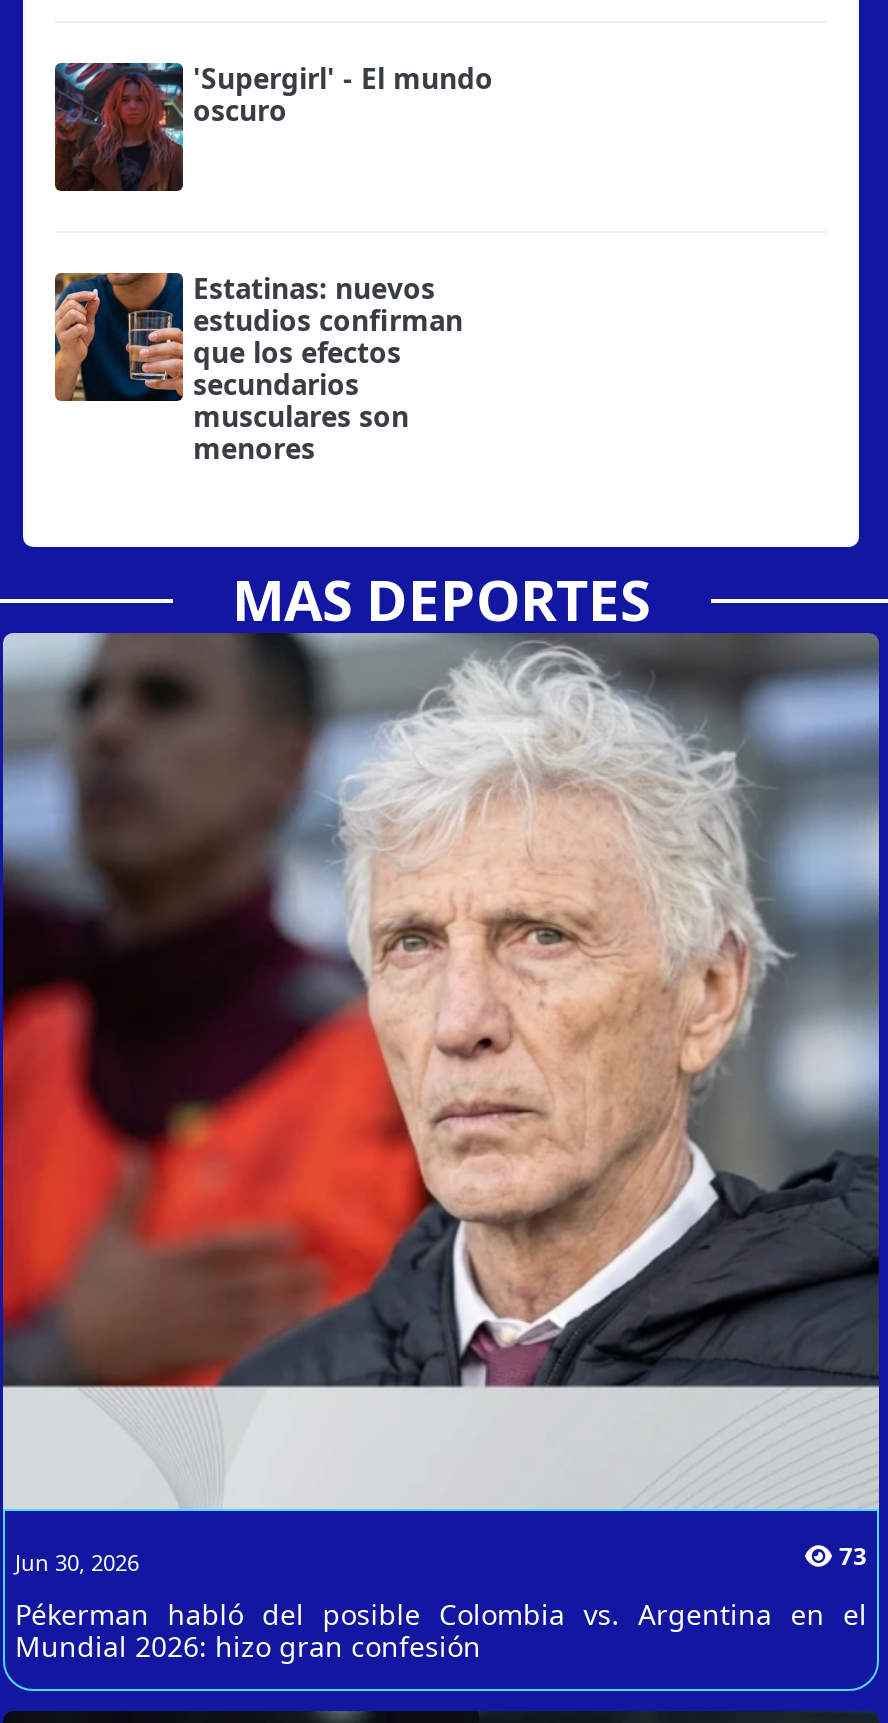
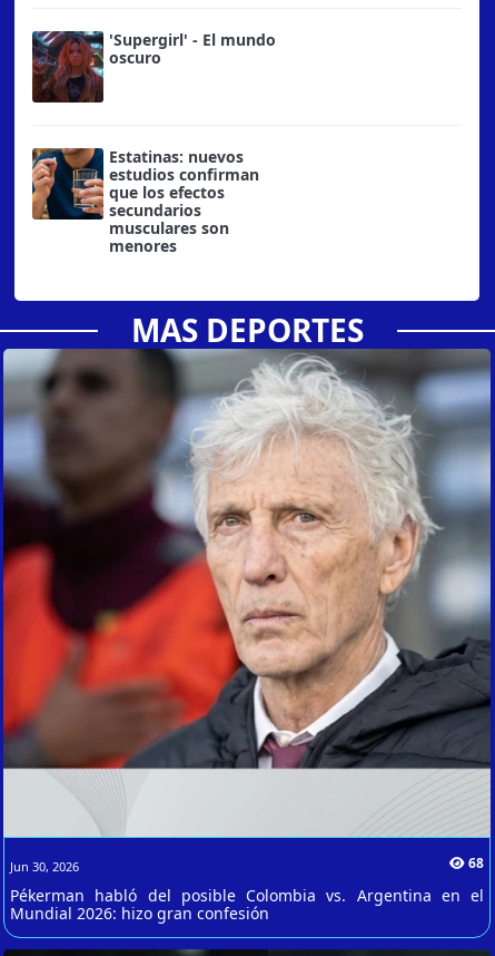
- 73
+ 68
